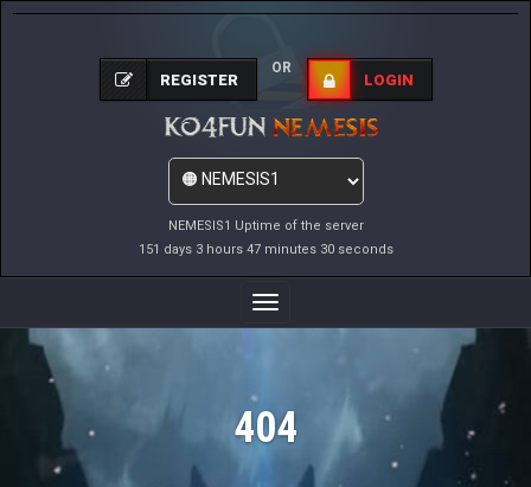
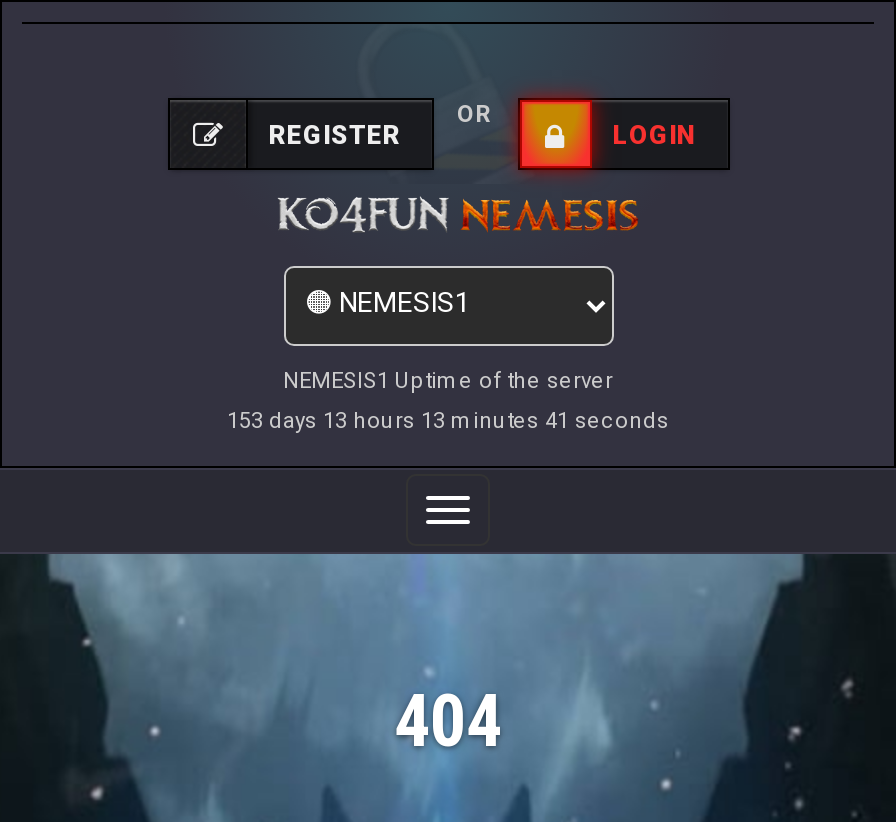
- 151 days 3 hours 47 minutes 30 seconds
+ 153 days 13 hours 13 minutes 41 seconds
